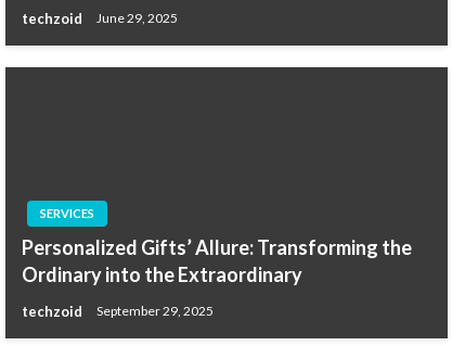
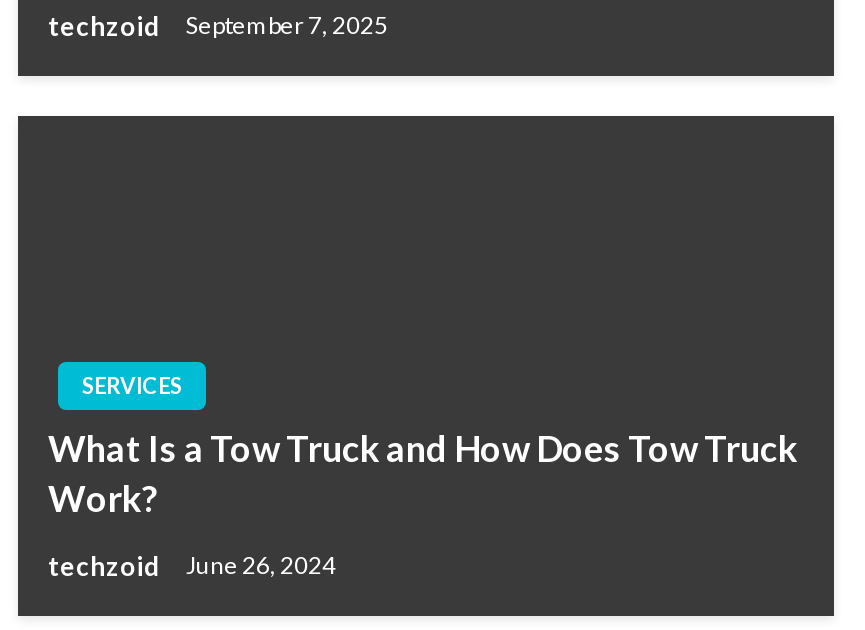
- techzoid June 29, 2025
+ techzoid September 7, 2025

- Personalized Gifts’ Allure: Transforming the
- Ordinary into the Extraordinary
+ What Is a Tow Truck and How Does Tow Truck
+ Work?

- techzoid September 29, 2025
+ techzoid June 26, 2024
